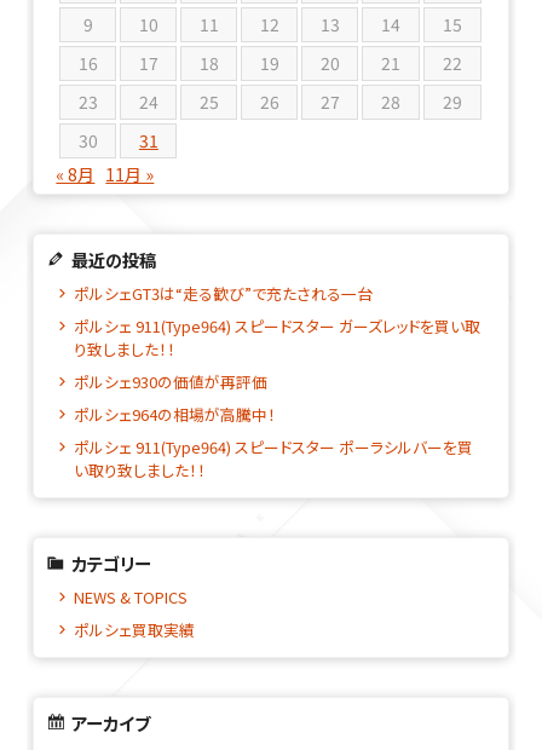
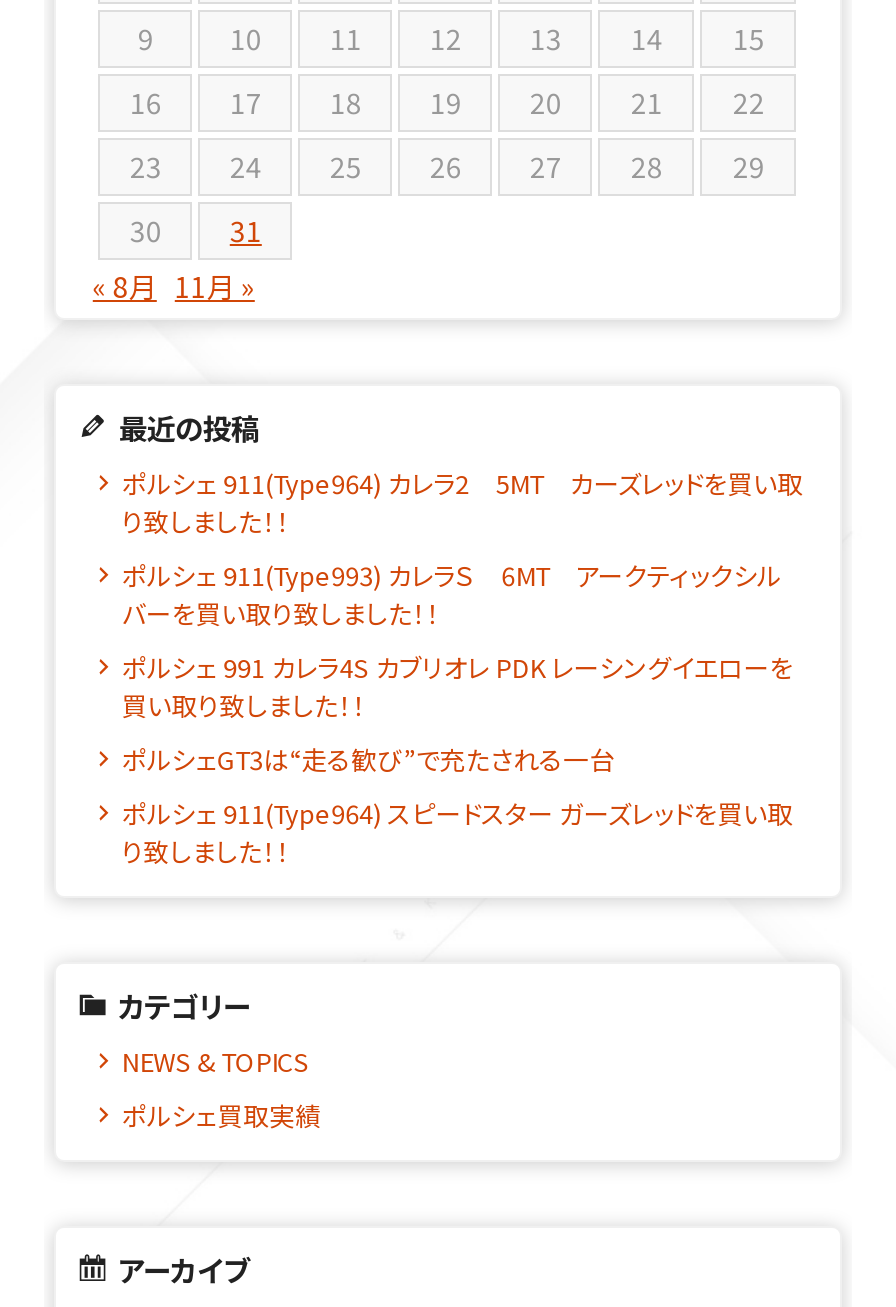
+ ポルシェ 911(Type964) カレラ2 5MT カーズレッドを買い取
+ り致しました！！
+ ポルシェ 911(Type993) カレラＳ 6MT アークティックシル
+ バーを買い取り致しました！！
+ ポルシェ 991 カレラ4S カブリオレ PDK レーシングイエローを
+ 買い取り致しました！！

moved down: ポルシェGT3は“走る歓び”で充たされる一台 | ポルシェ 911(Type964) スピードスター ガーズレッドを買い取 | り致しました！！

- ポルシェ930の価値が再評価
- ポルシェ964の相場が高騰中！
- ポルシェ 911(Type964) スピードスター ポーラシルバーを買
- い取り致しました！！
